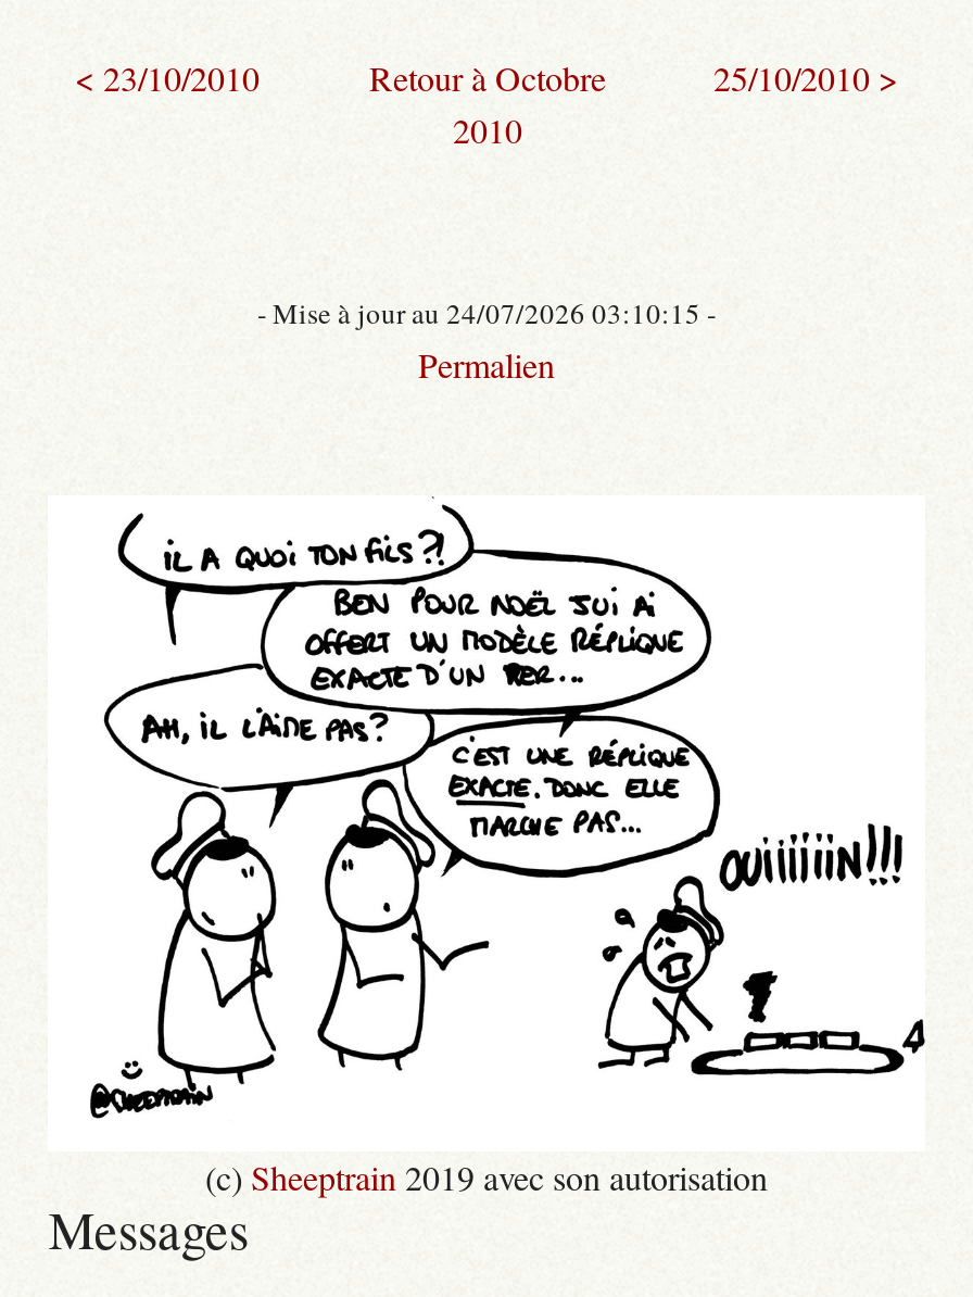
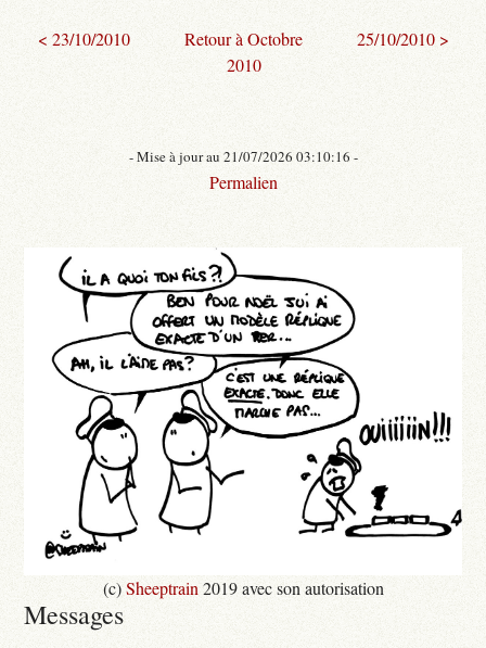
- - Mise à jour au 24/07/2026 03:10:15 -
+ - Mise à jour au 21/07/2026 03:10:16 -
